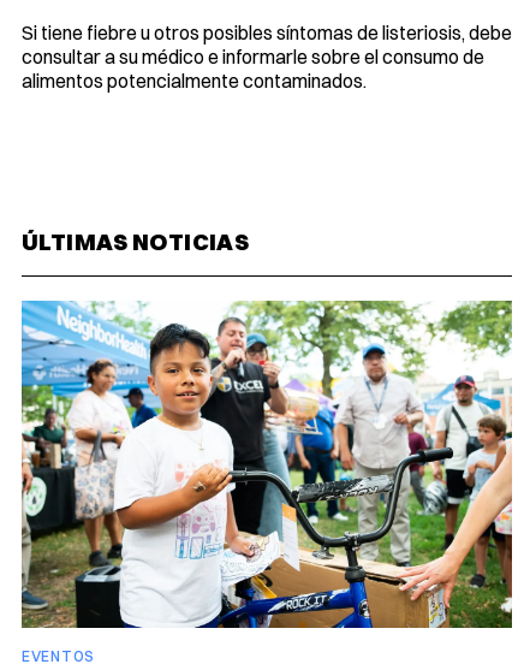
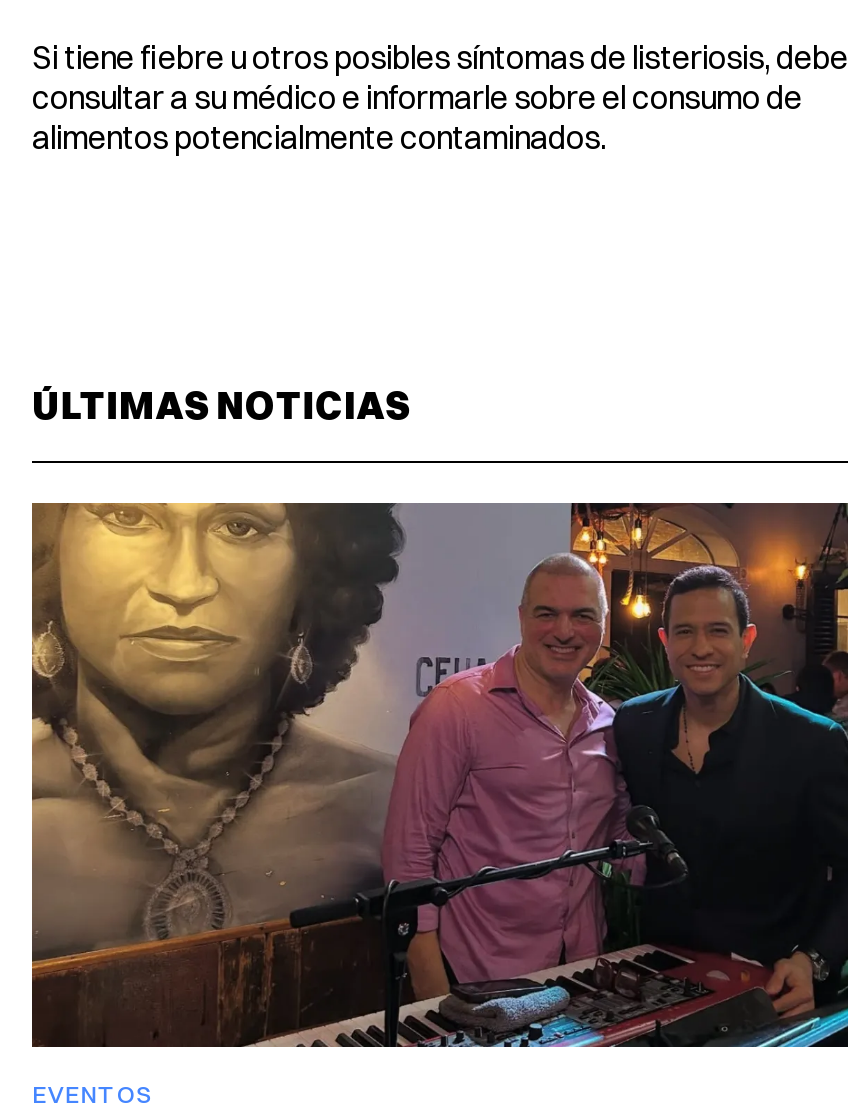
- [image]
+ [image]
